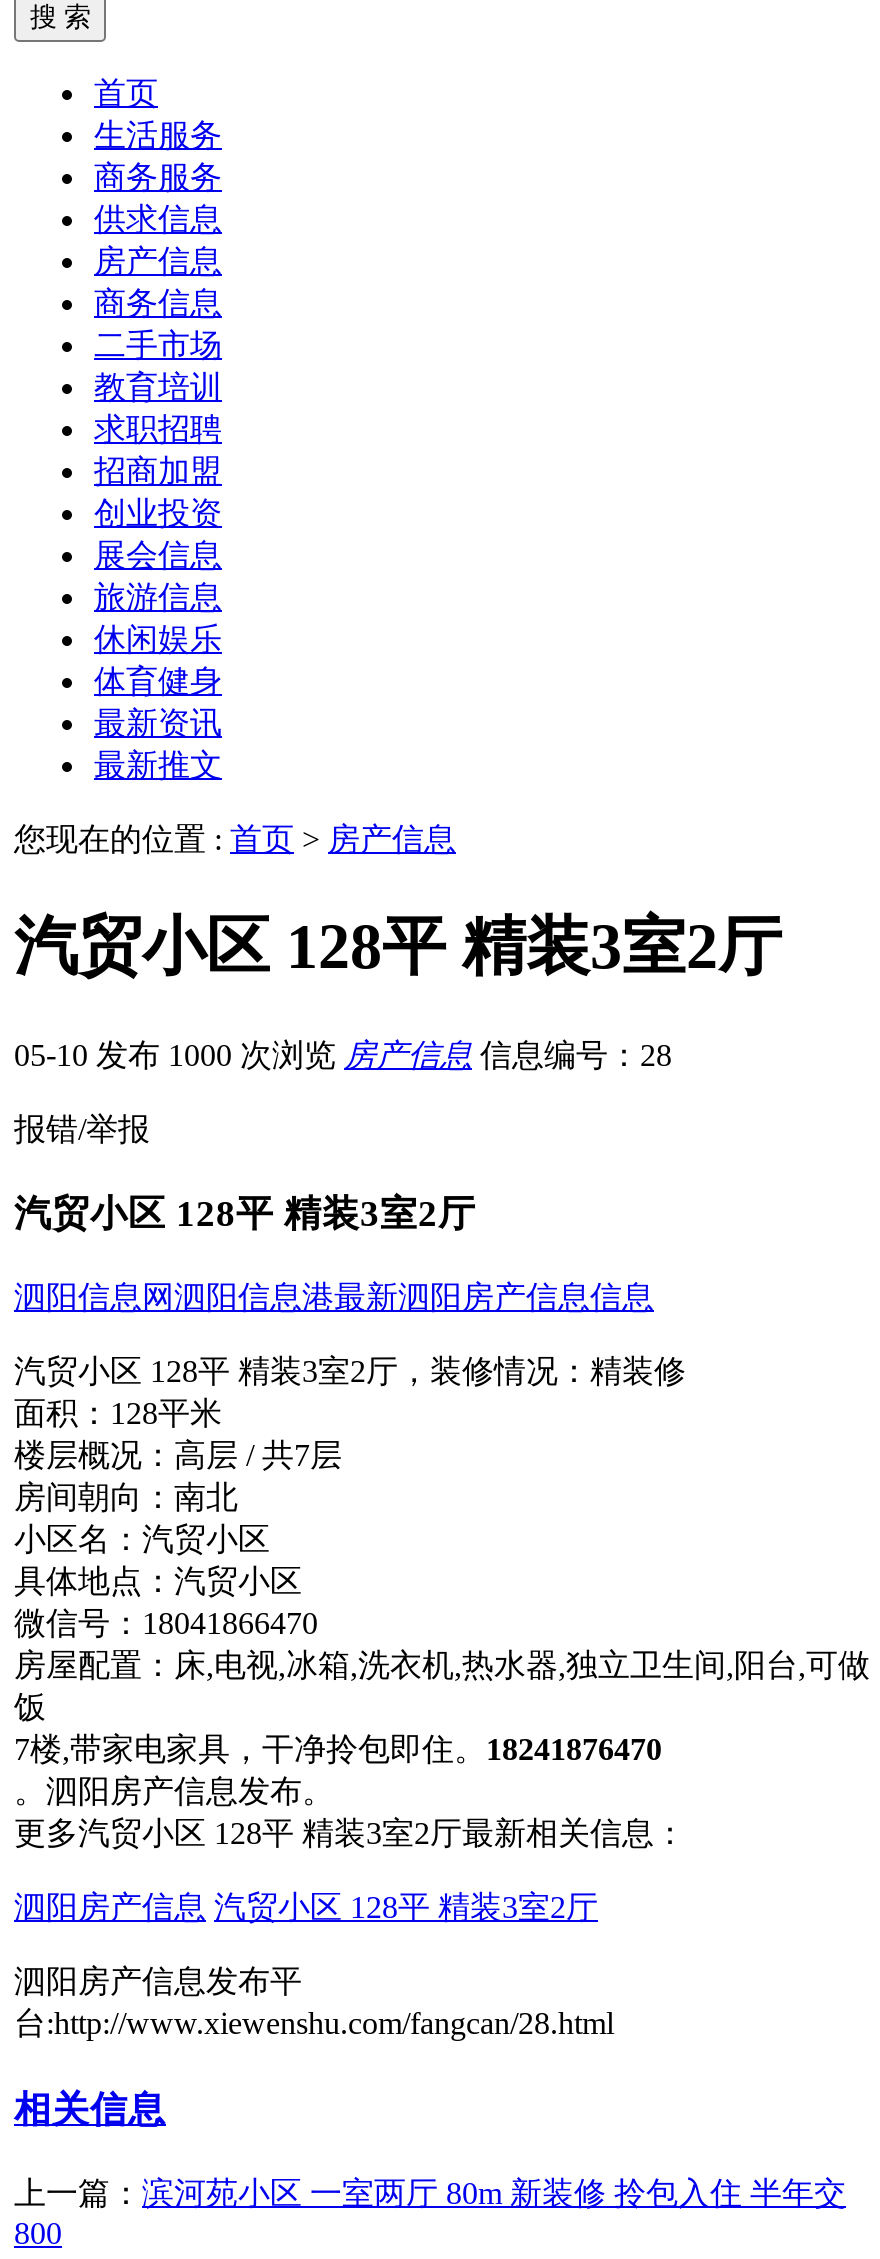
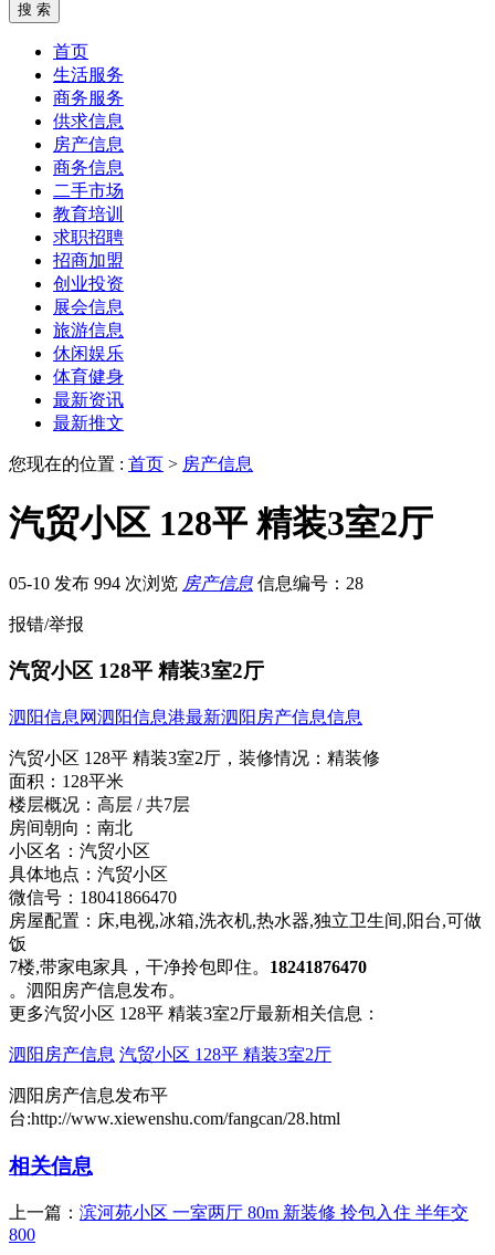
- 05-10 发布 1000 次浏览 房产信息 信息编号：28
+ 05-10 发布 994 次浏览 房产信息 信息编号：28
